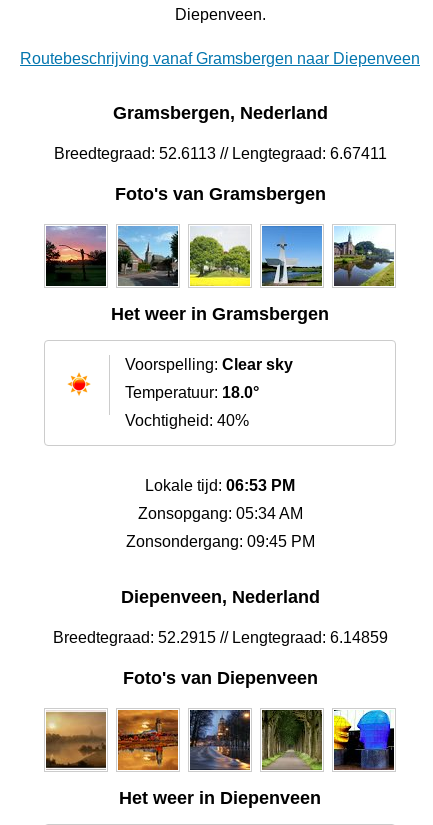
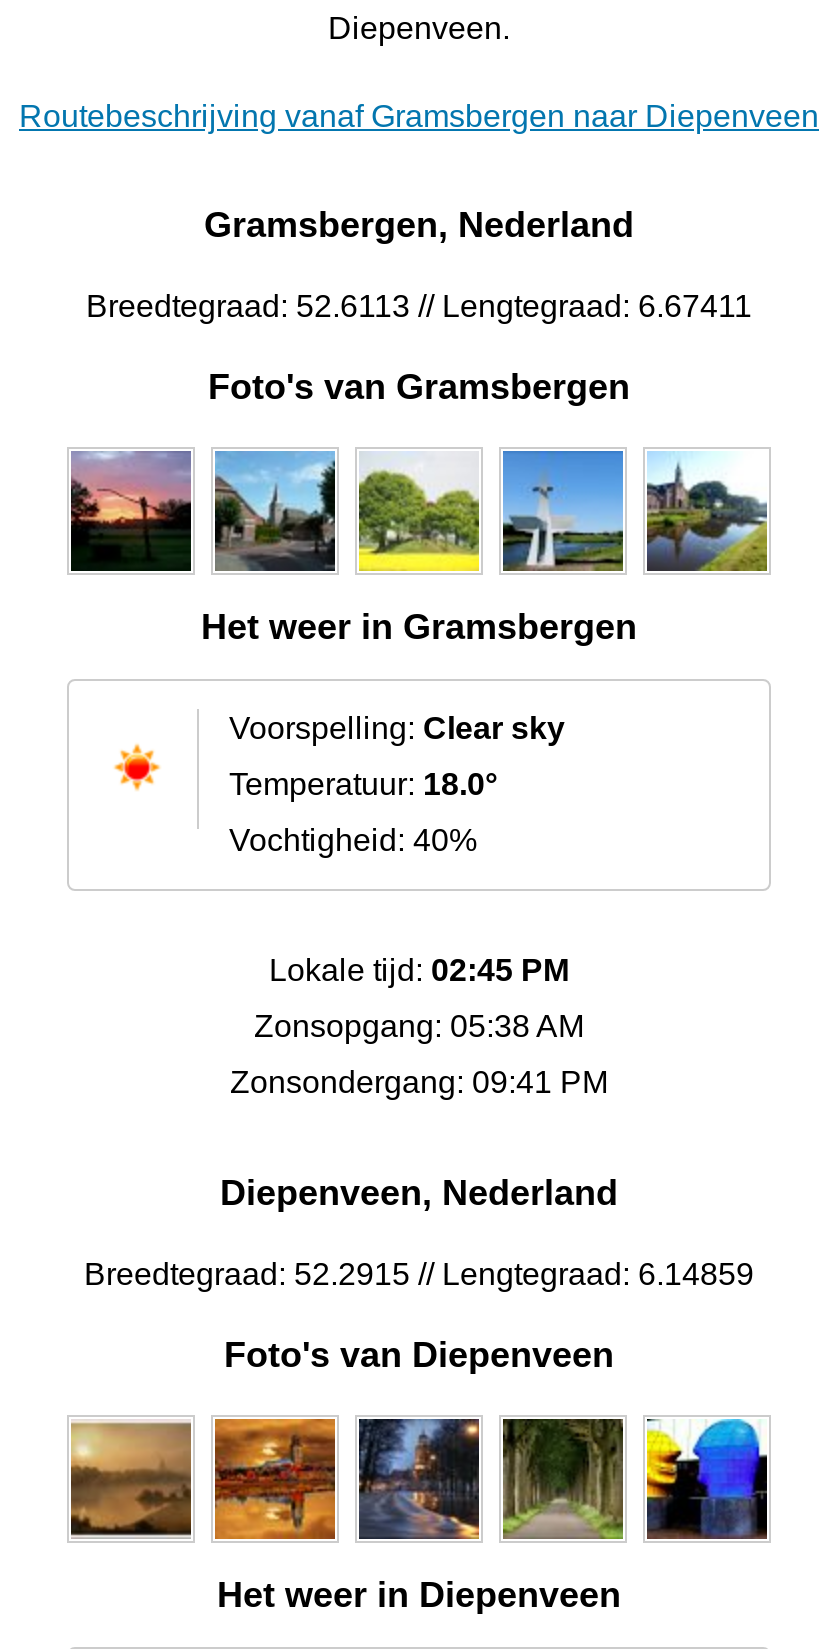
- Lokale tijd: 06:53 PM
+ Lokale tijd: 02:45 PM

- Zonsopgang: 05:34 AM
+ Zonsopgang: 05:38 AM

- Zonsondergang: 09:45 PM
+ Zonsondergang: 09:41 PM
